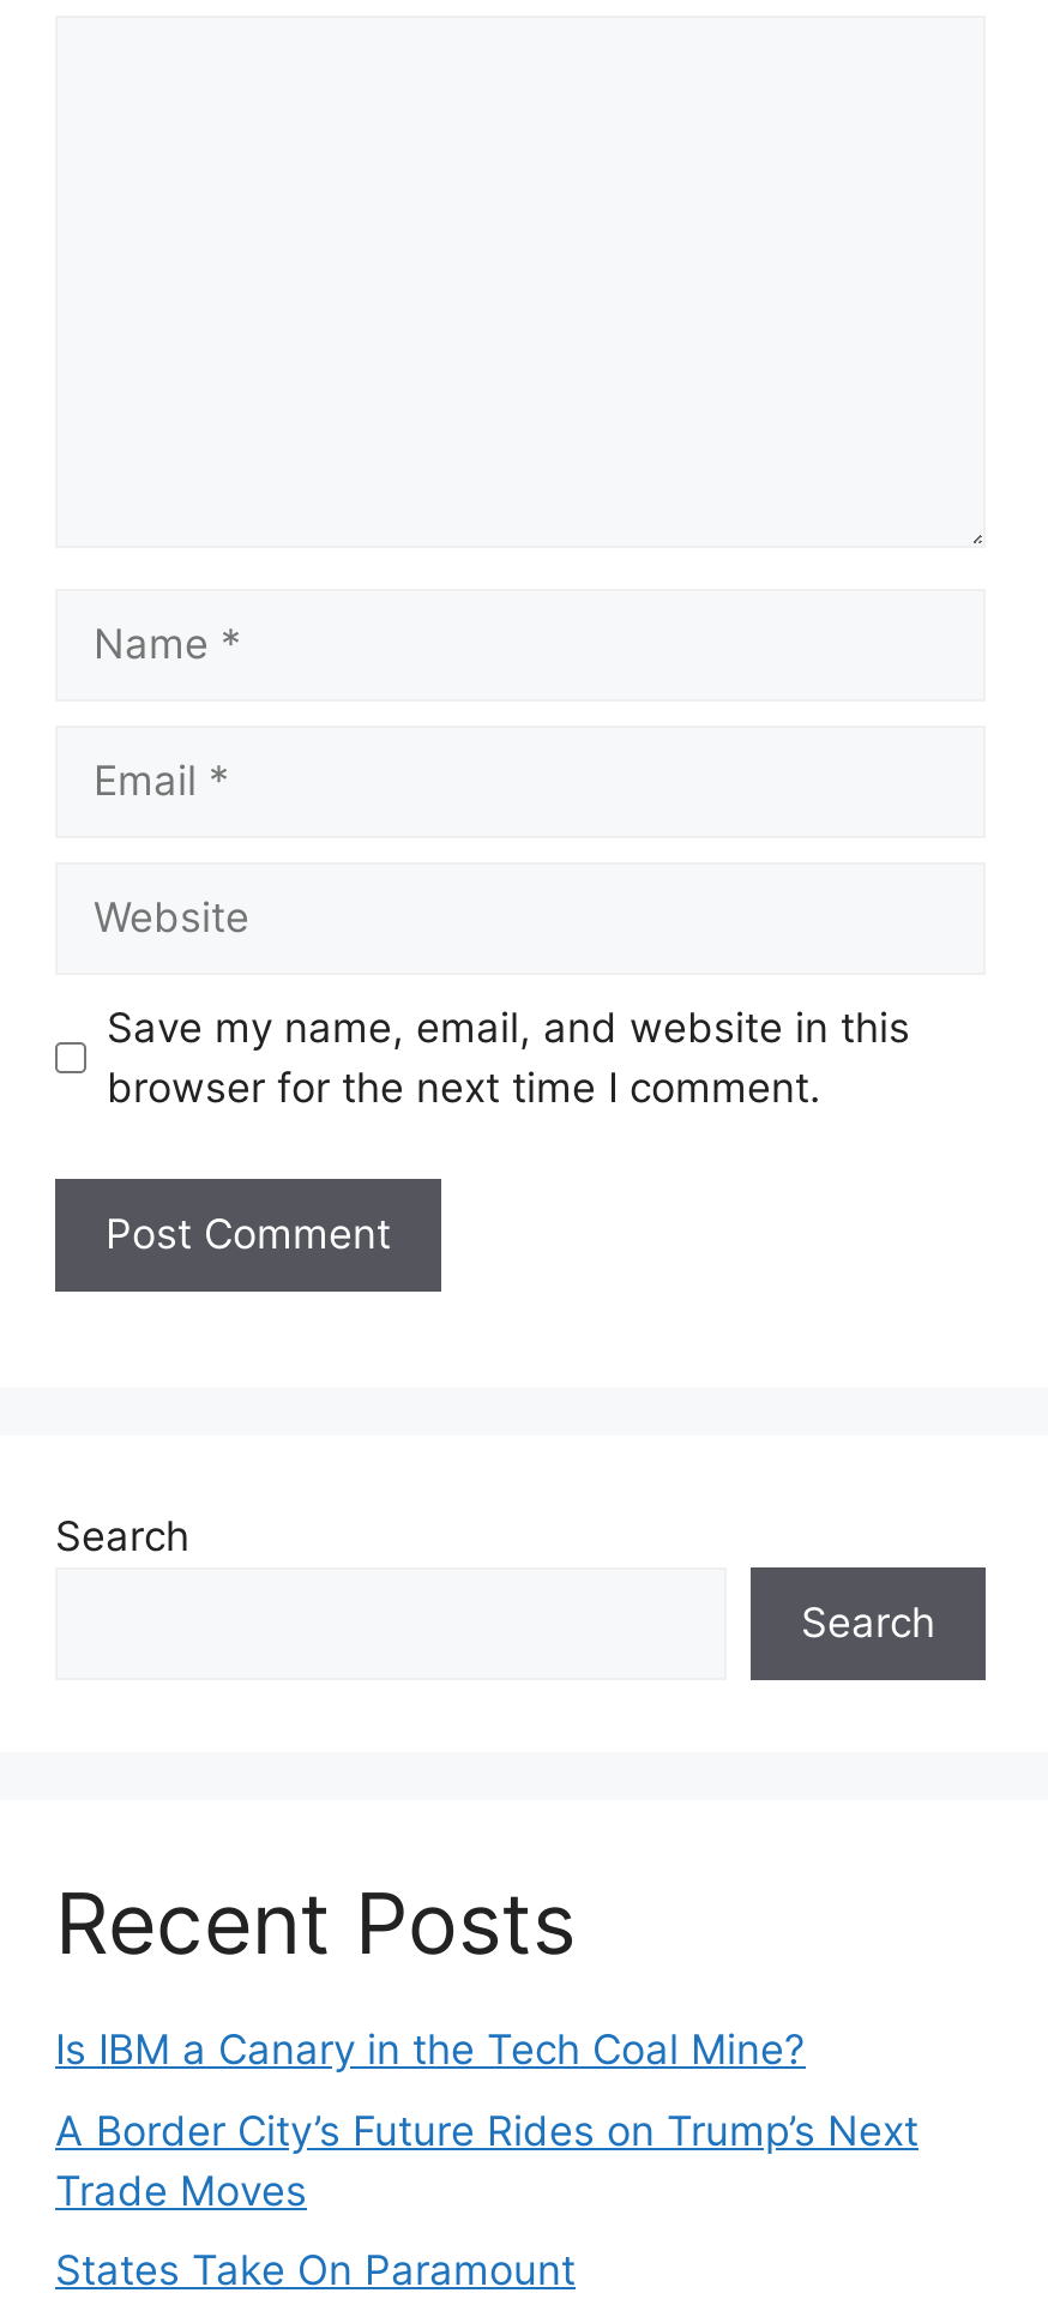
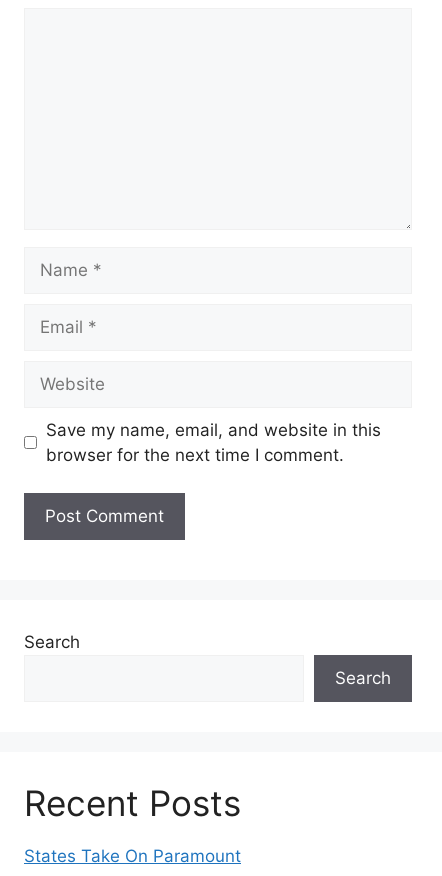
- Is IBM a Canary in the Tech Coal Mine?
- A Border City’s Future Rides on Trump’s Next
- Trade Moves
